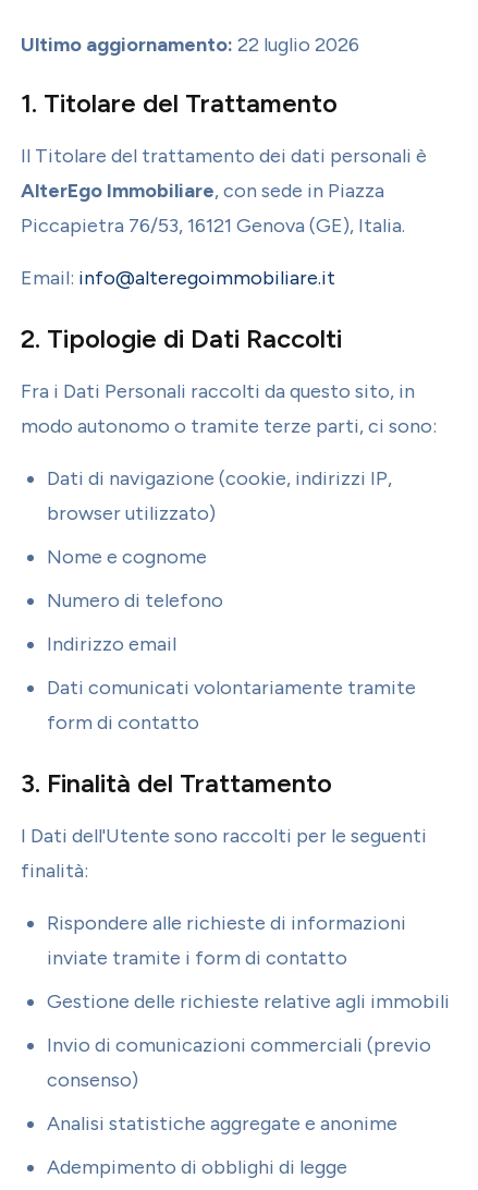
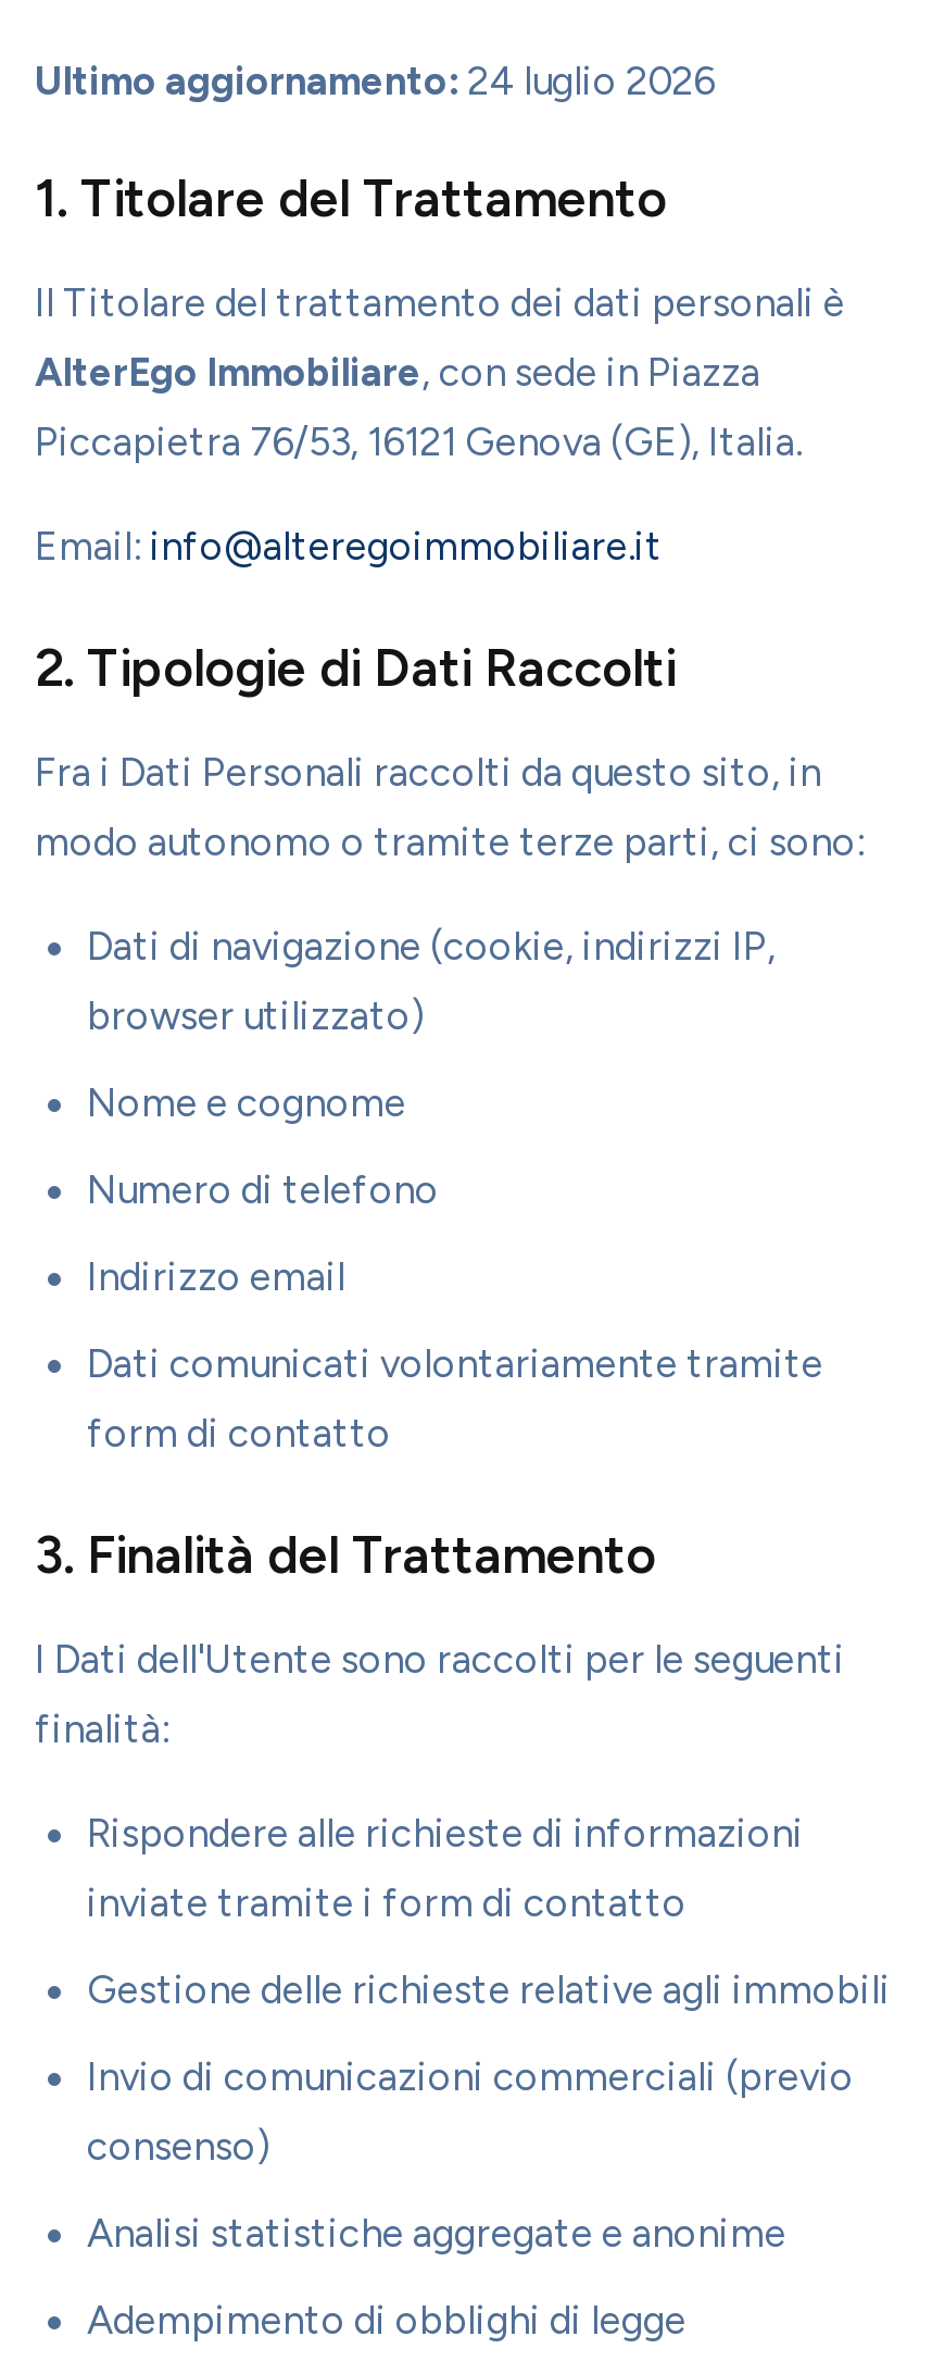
- Ultimo aggiornamento: 22 luglio 2026
+ Ultimo aggiornamento: 24 luglio 2026
